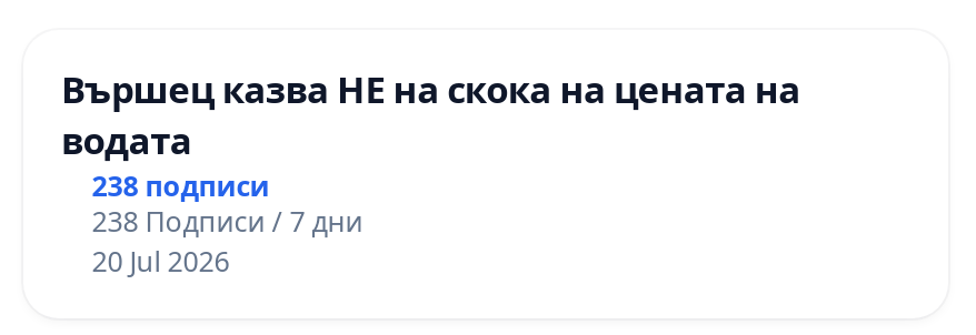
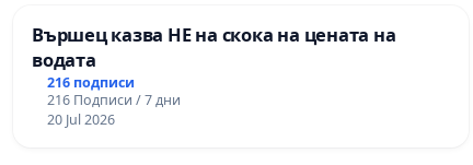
- 238 подписи
+ 216 подписи

- 238 Подписи / 7 дни
+ 216 Подписи / 7 дни
